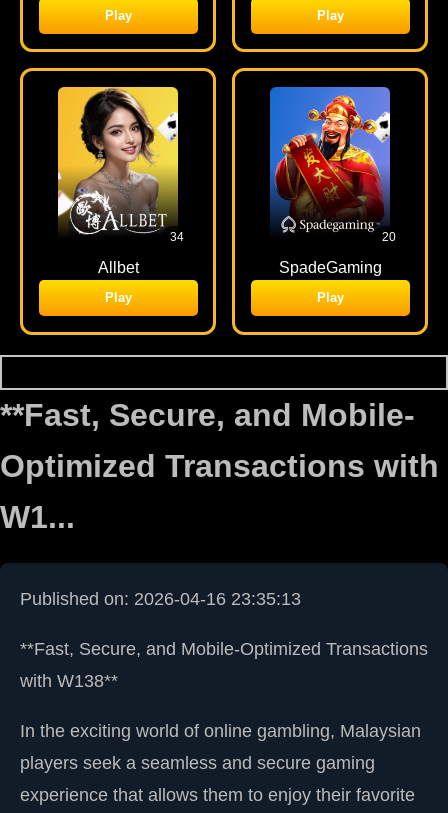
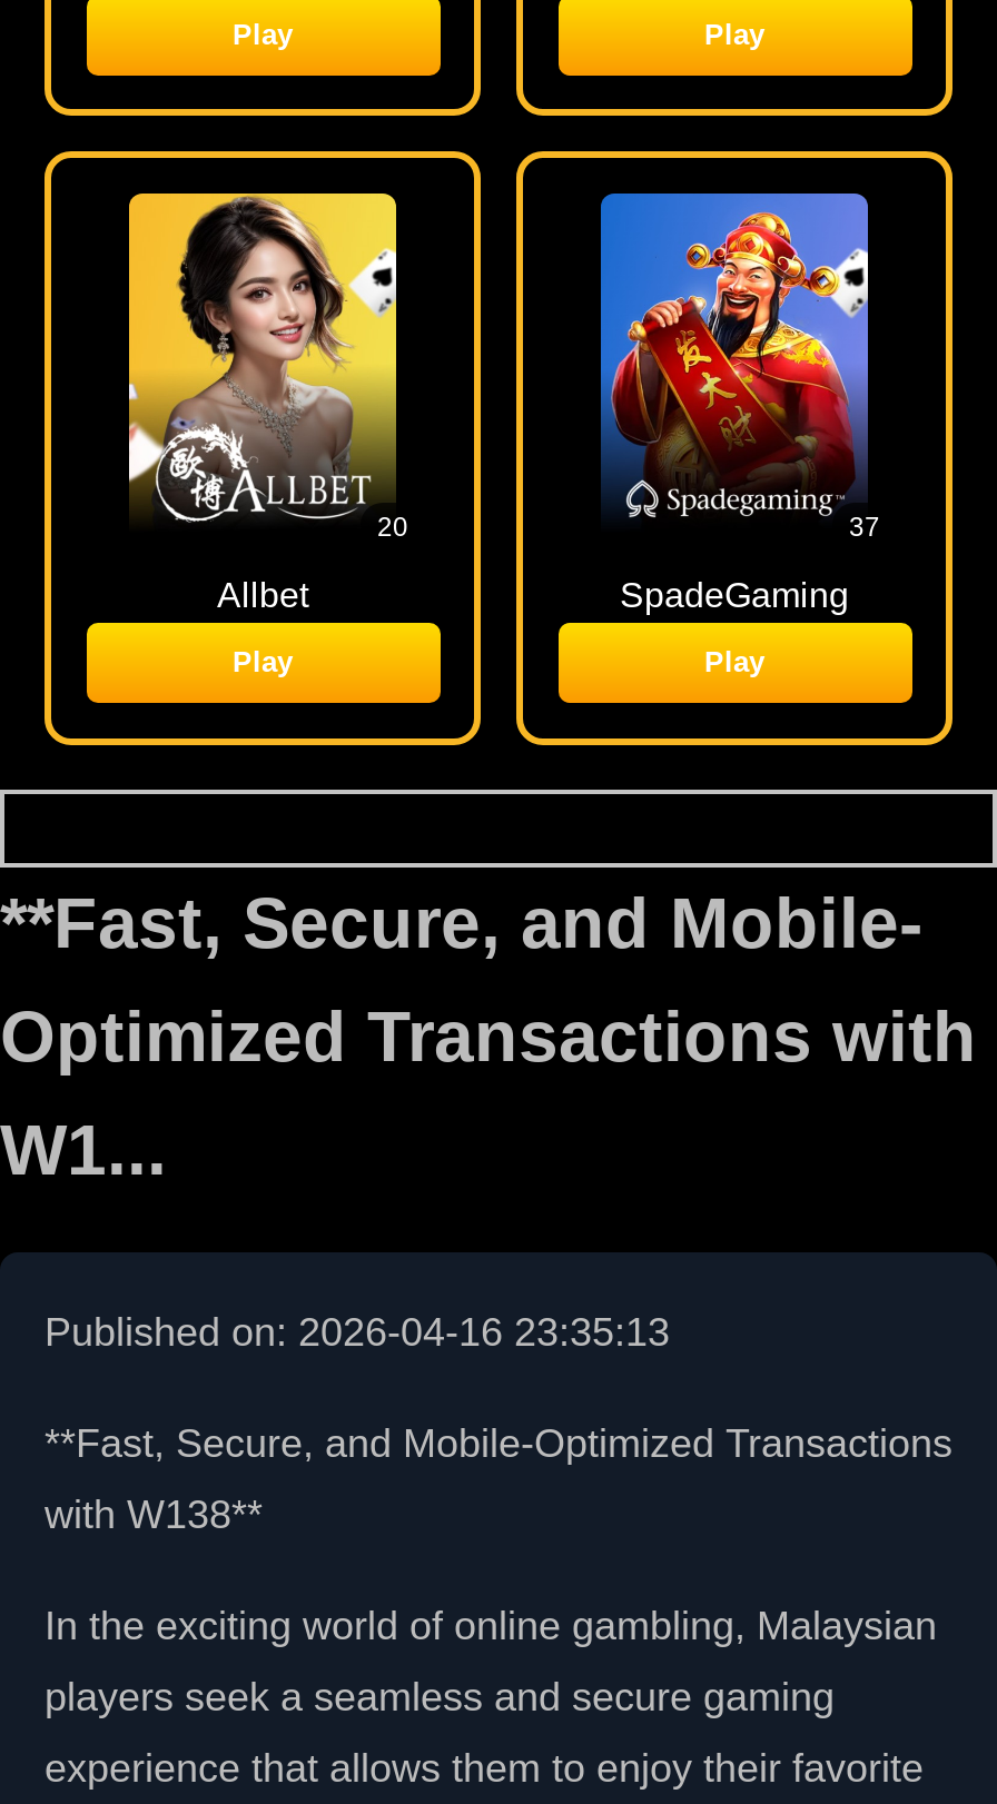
- 34
+ 20

- 20
+ 37
